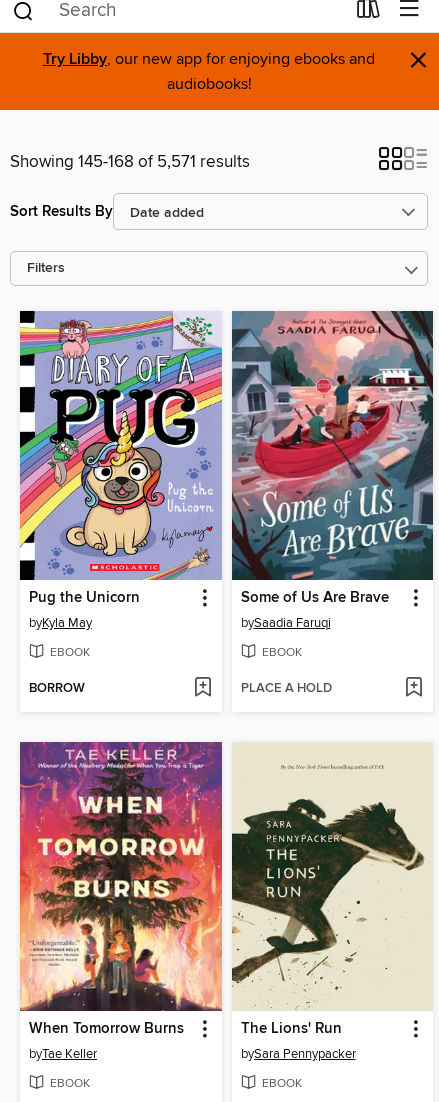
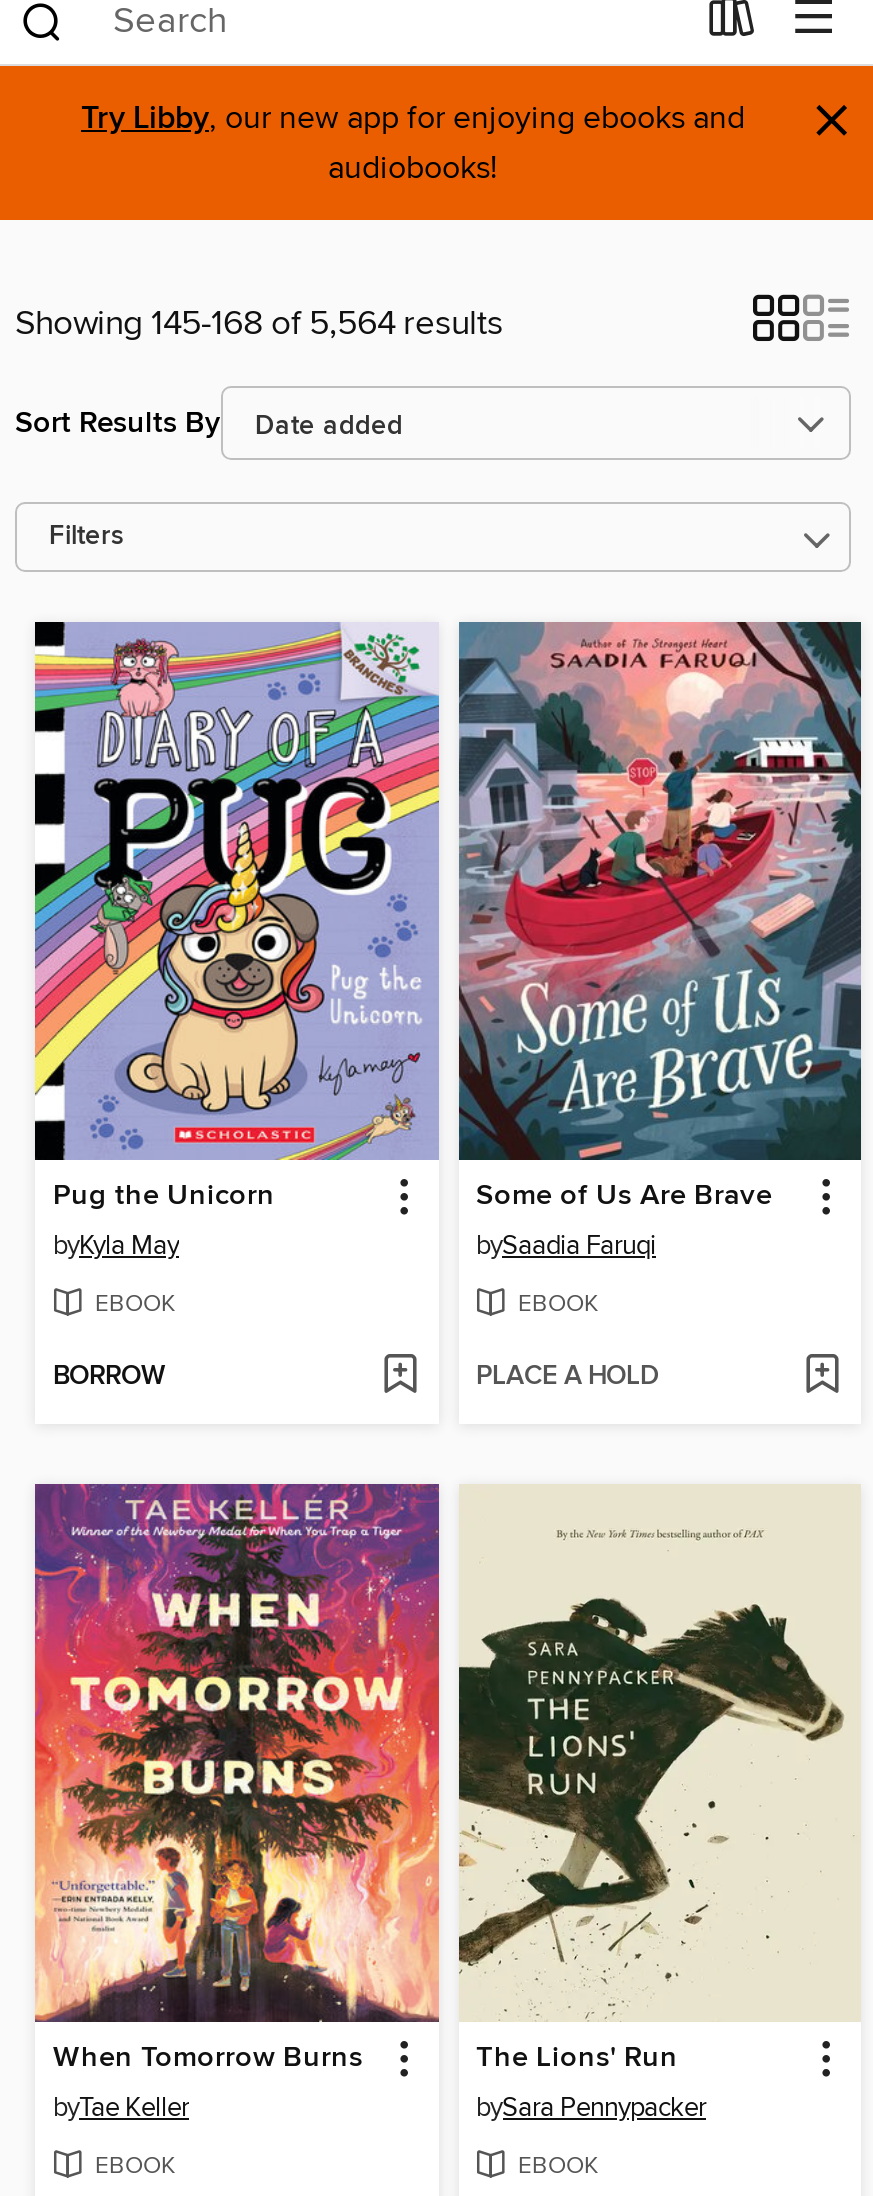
- Showing 145-168 of 5,571 results
+ Showing 145-168 of 5,564 results
